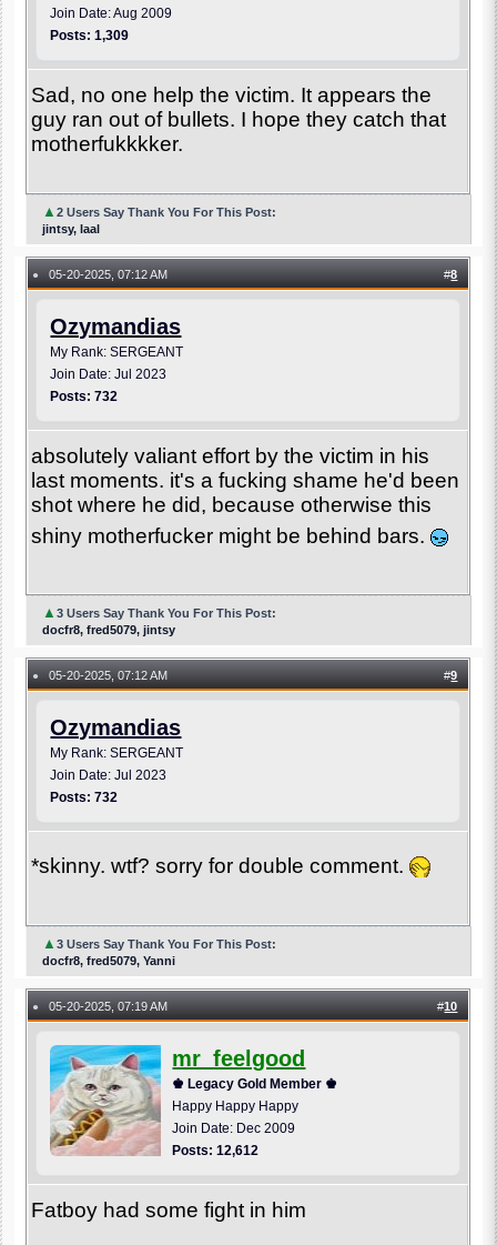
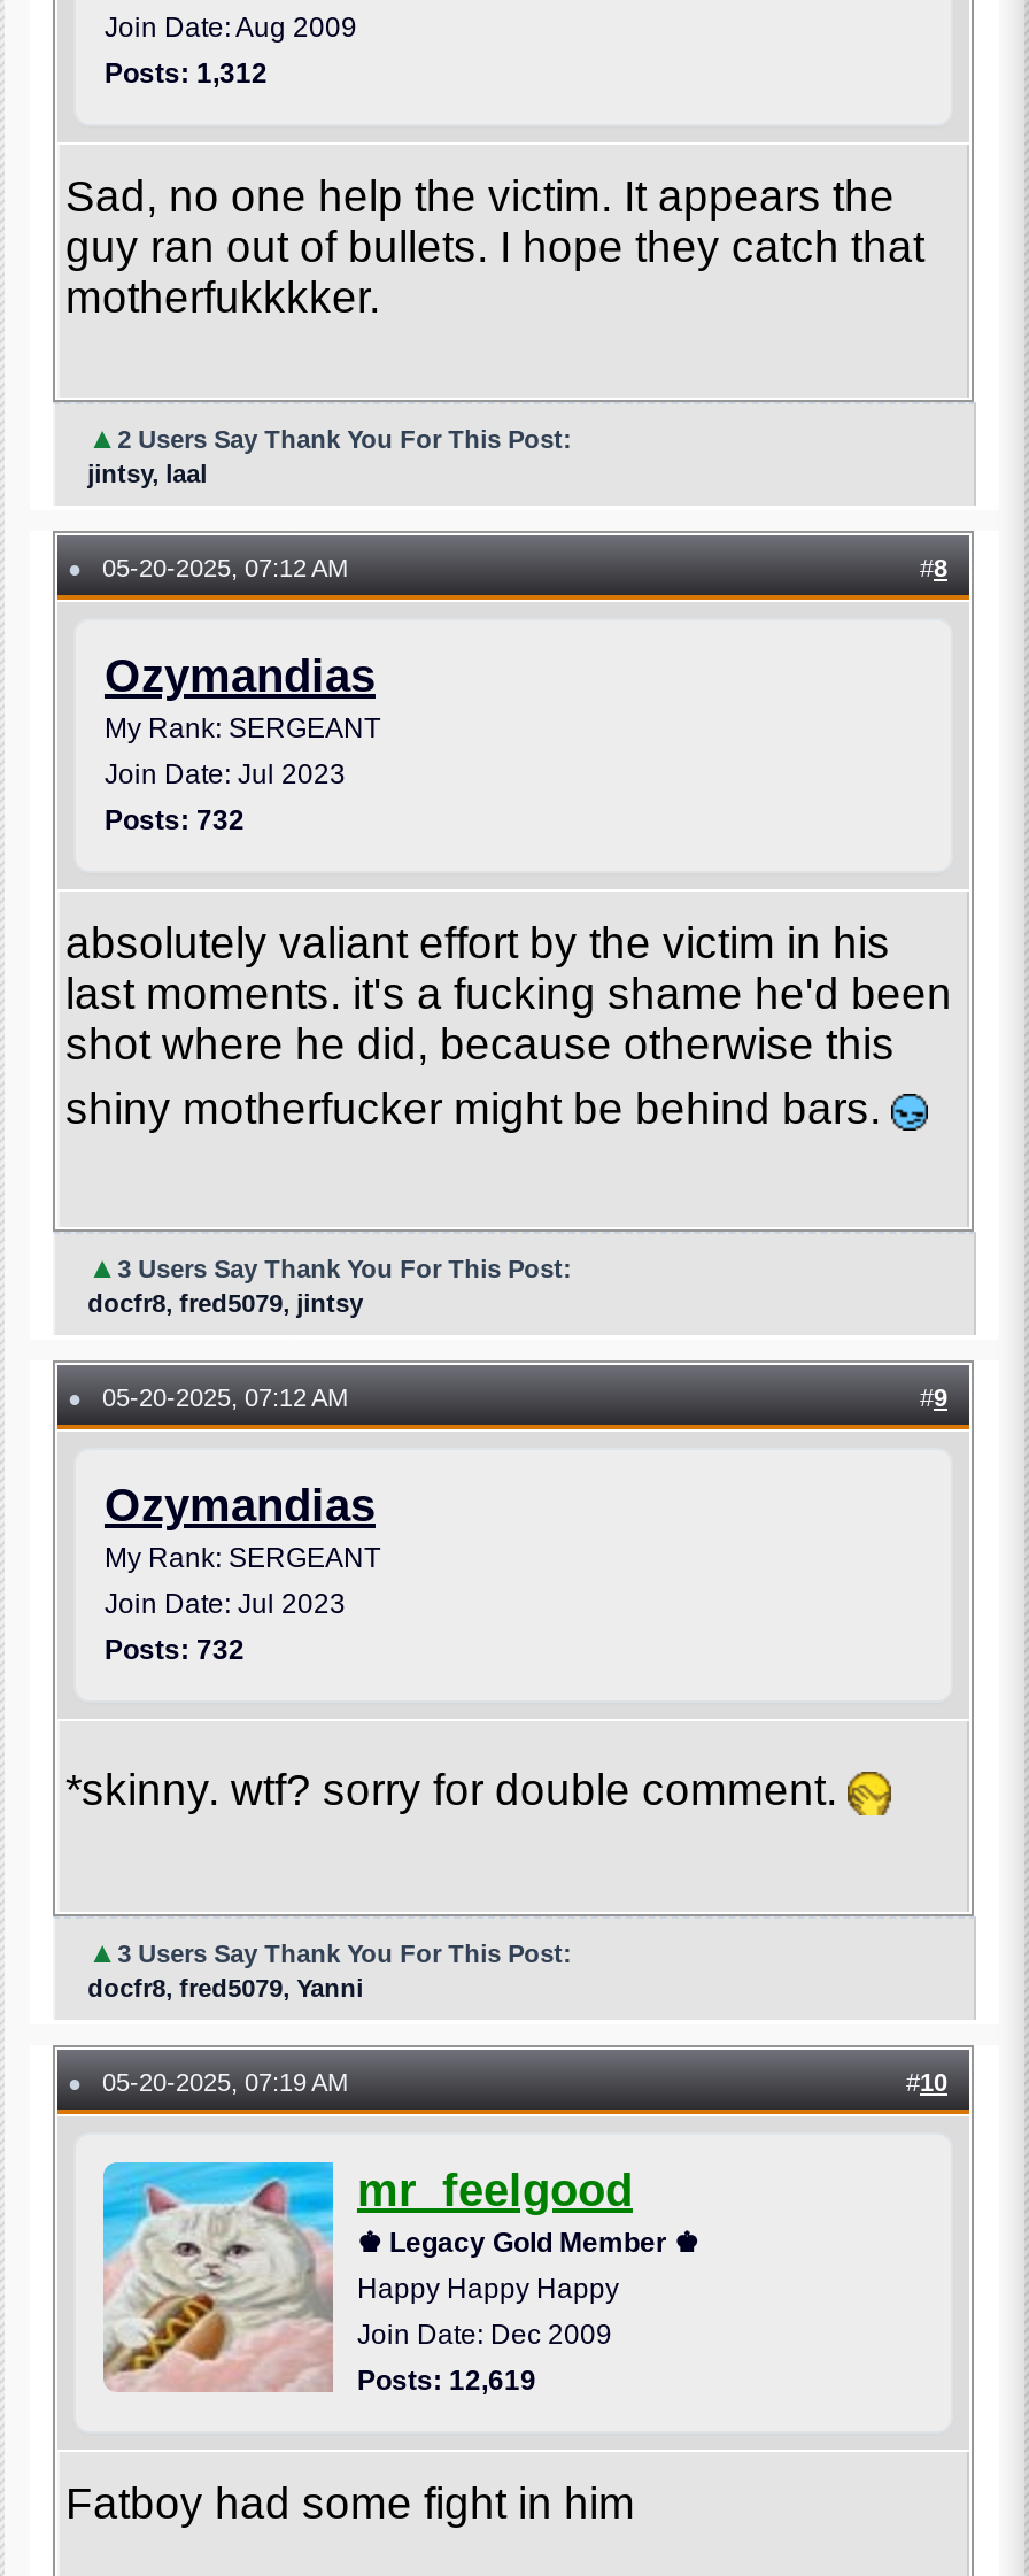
- Posts: 1,309
+ Posts: 1,312

- Posts: 12,612
+ Posts: 12,619
